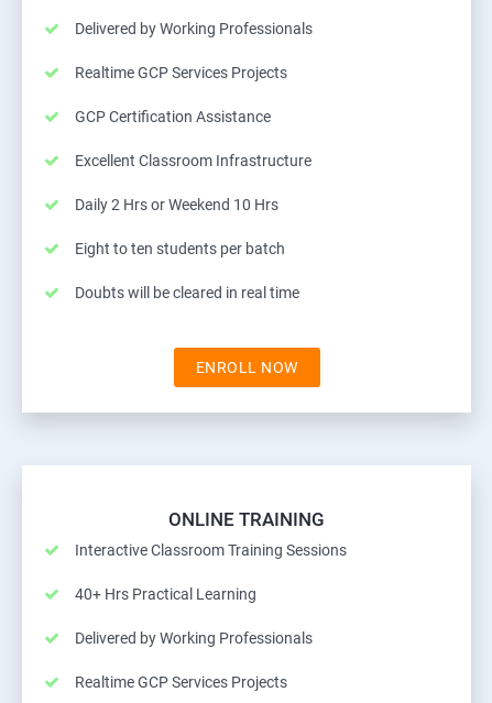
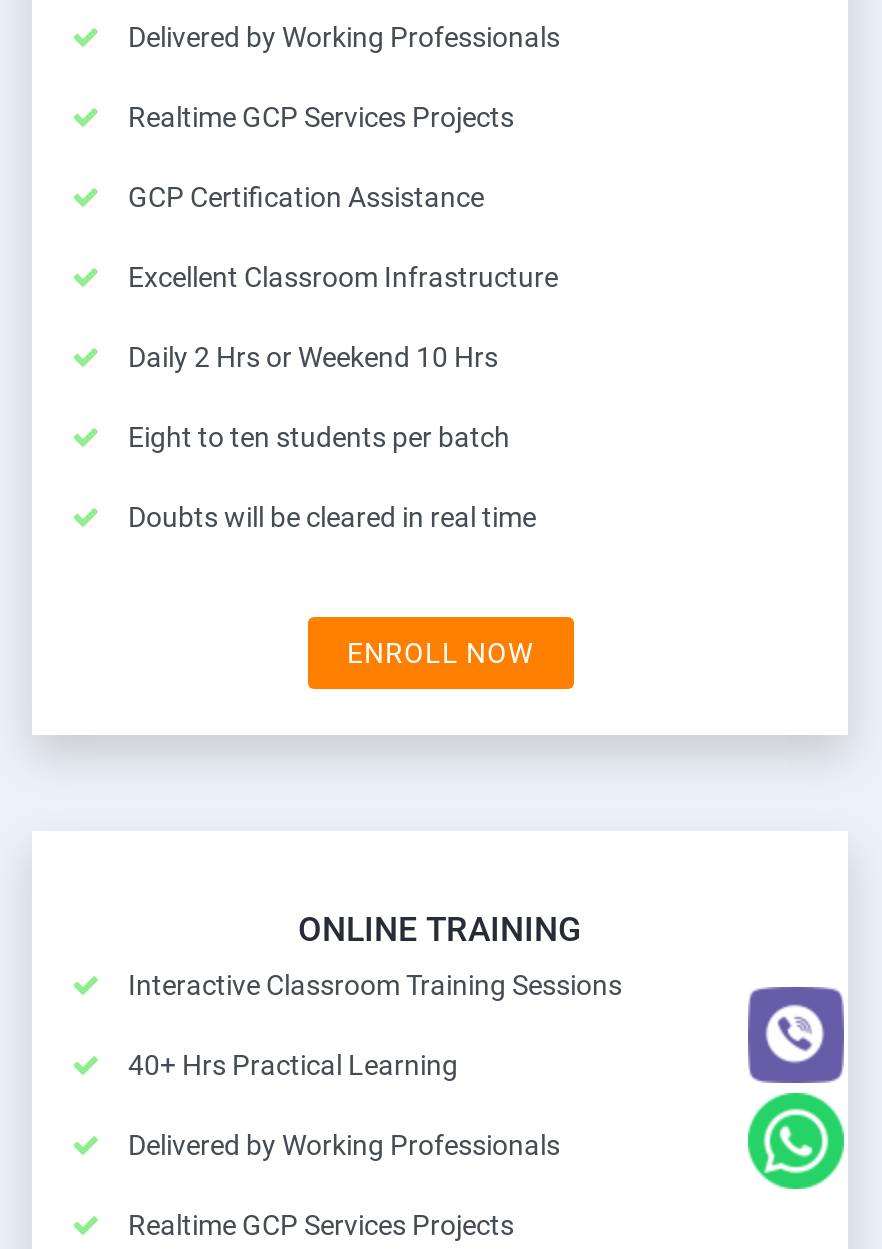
+ [image]
